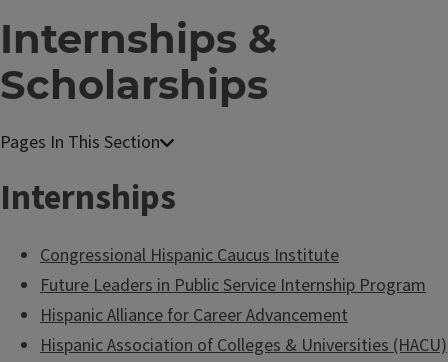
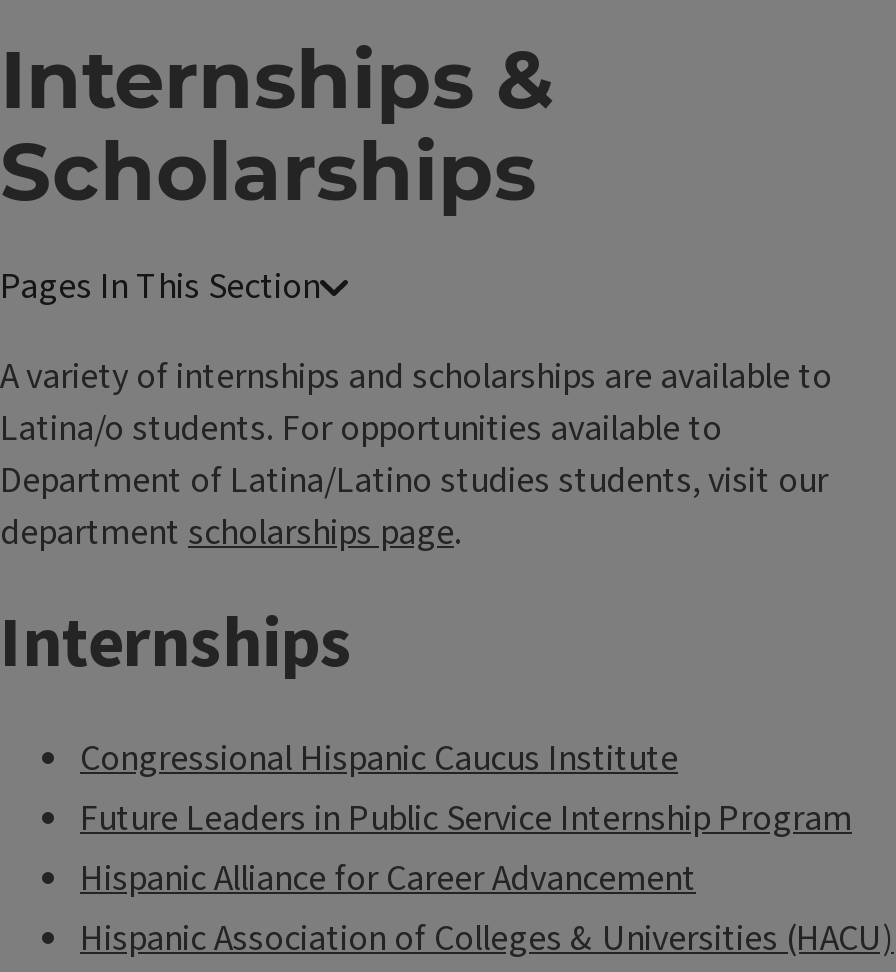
+ A variety of internships and scholarships are available to
+ Latina/o students. For opportunities available to
+ Department of Latina/Latino studies students, visit our
+ department scholarships page.
